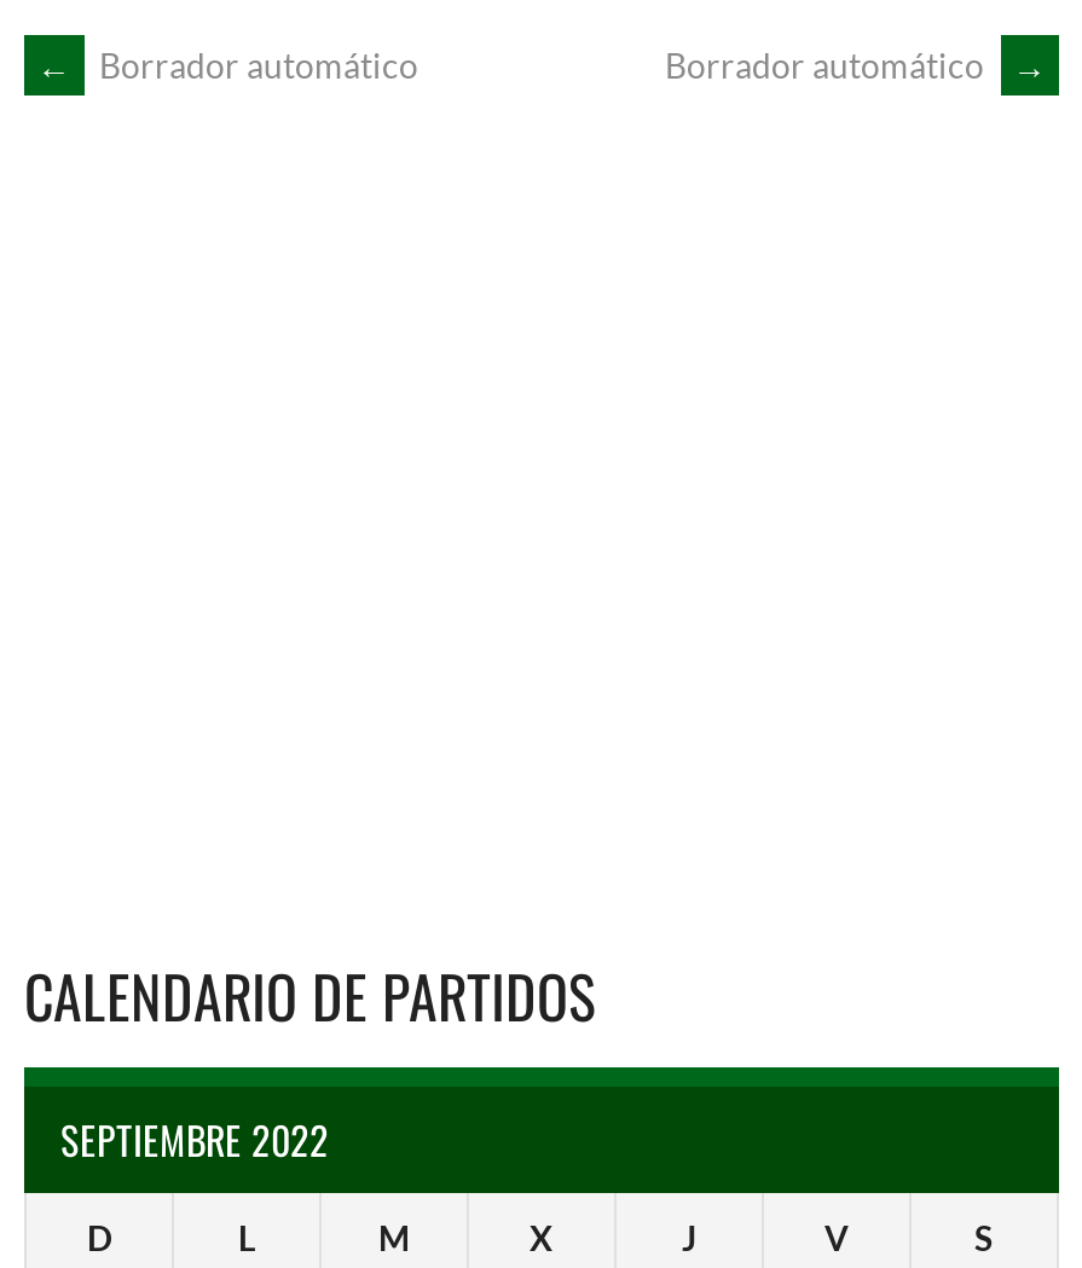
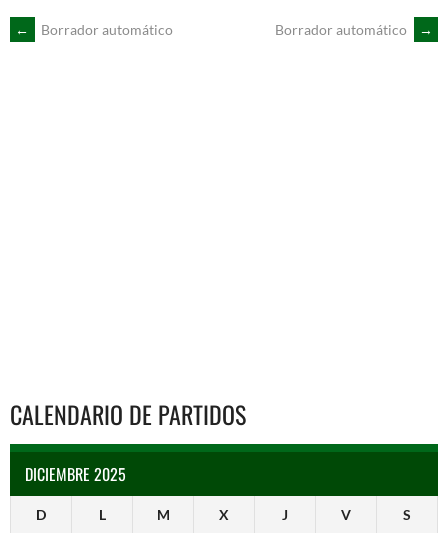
- SEPTIEMBRE 2022
+ DICIEMBRE 2025
